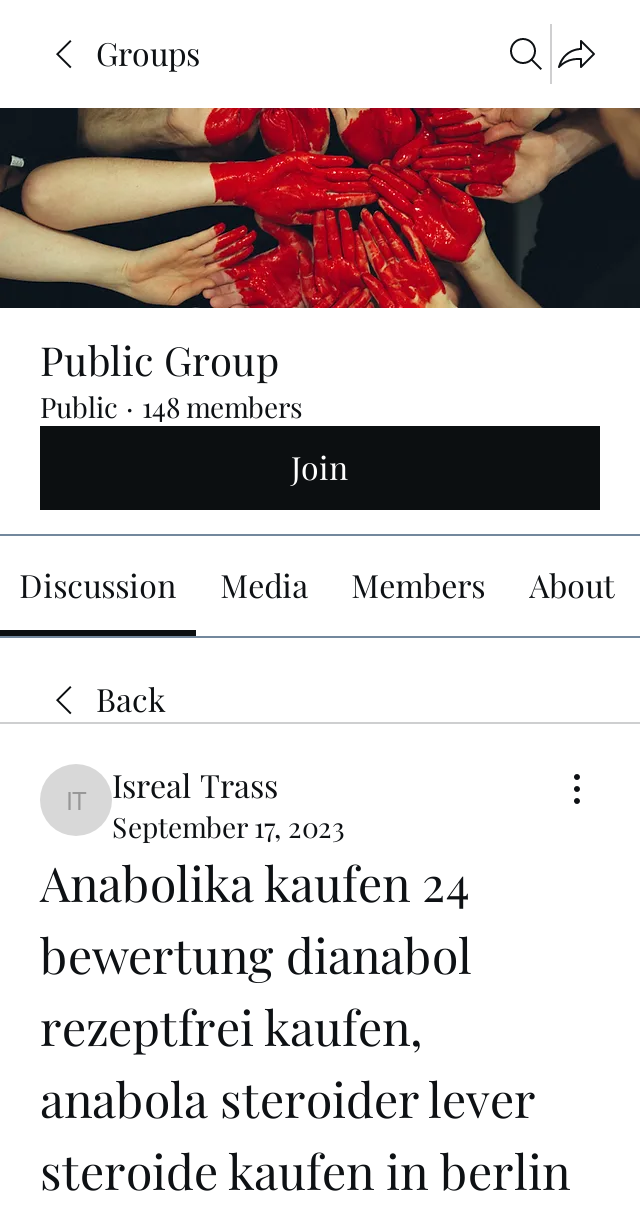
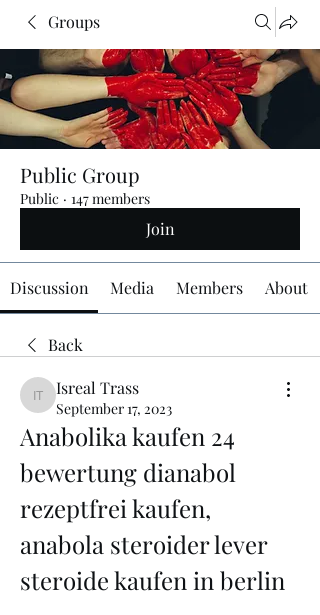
- Public · 148 members
+ Public · 147 members
